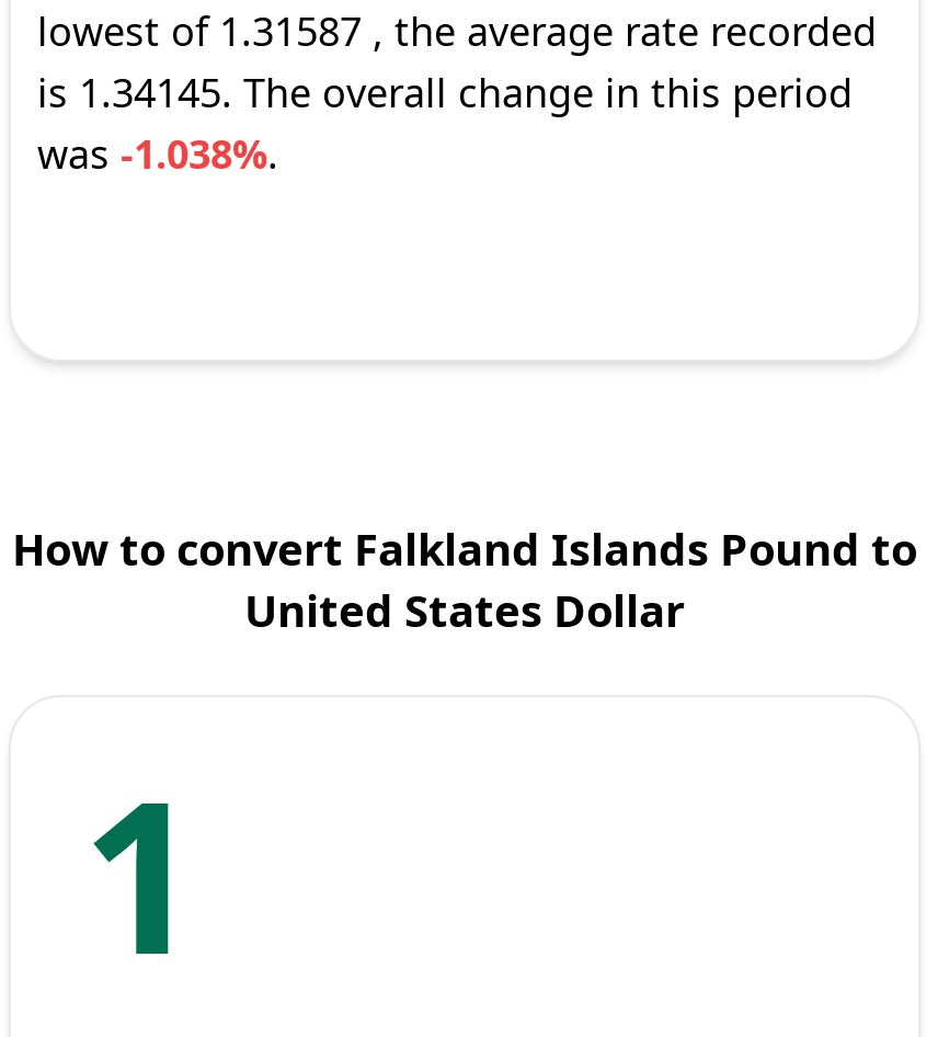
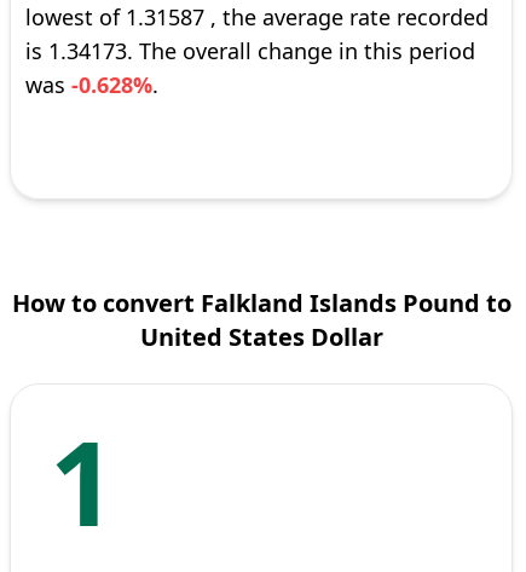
- is 1.34145. The overall change in this period
+ is 1.34173. The overall change in this period

- was -1.038%.
+ was -0.628%.
